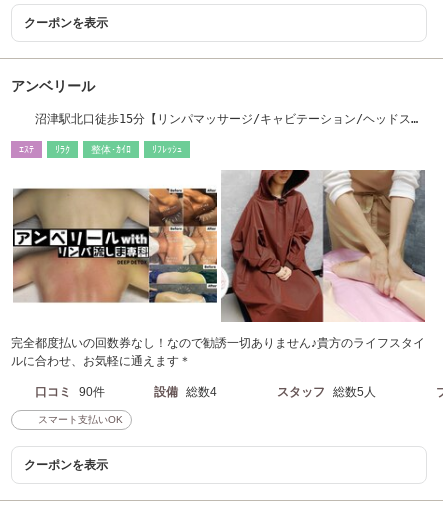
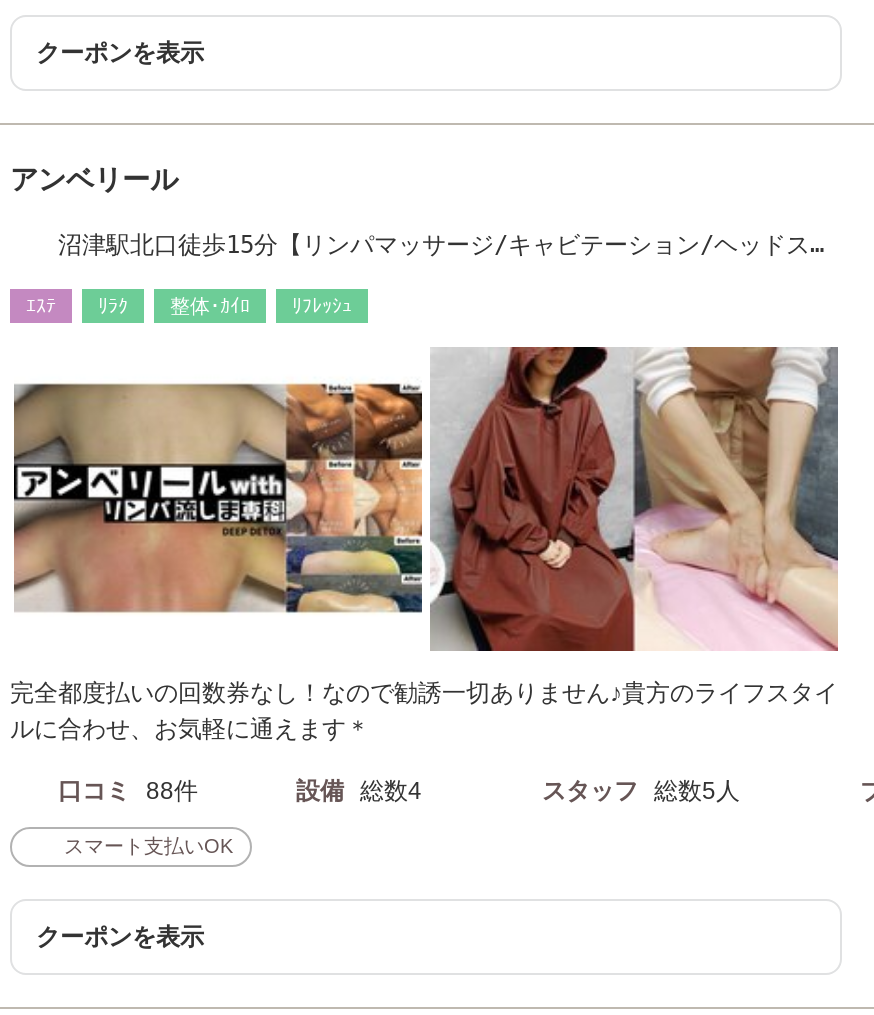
- 口コミ 90件
+ 口コミ 88件
